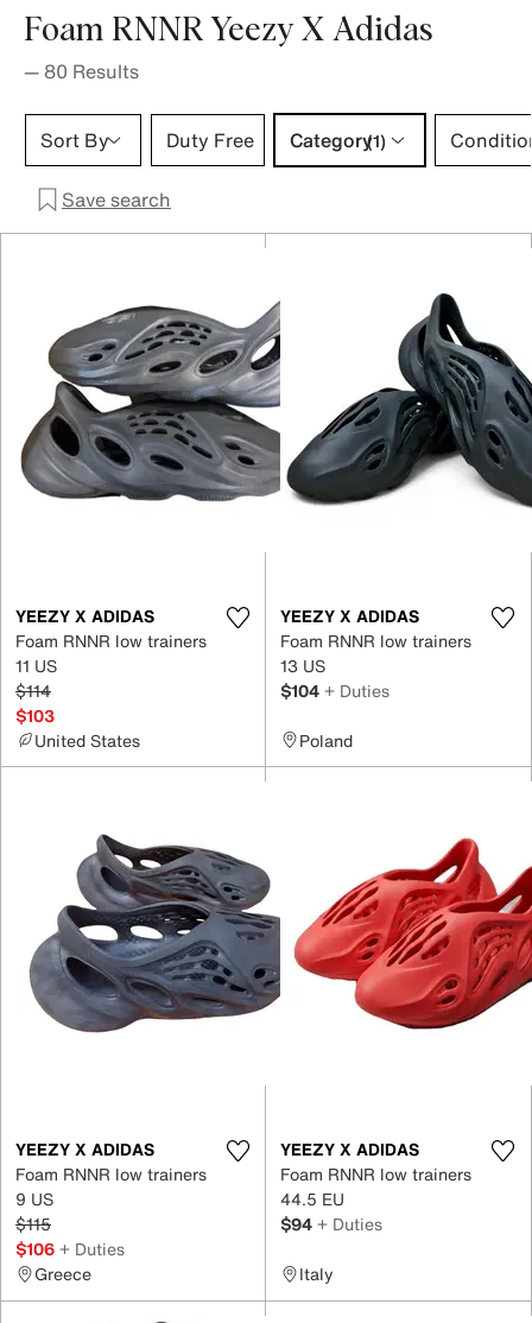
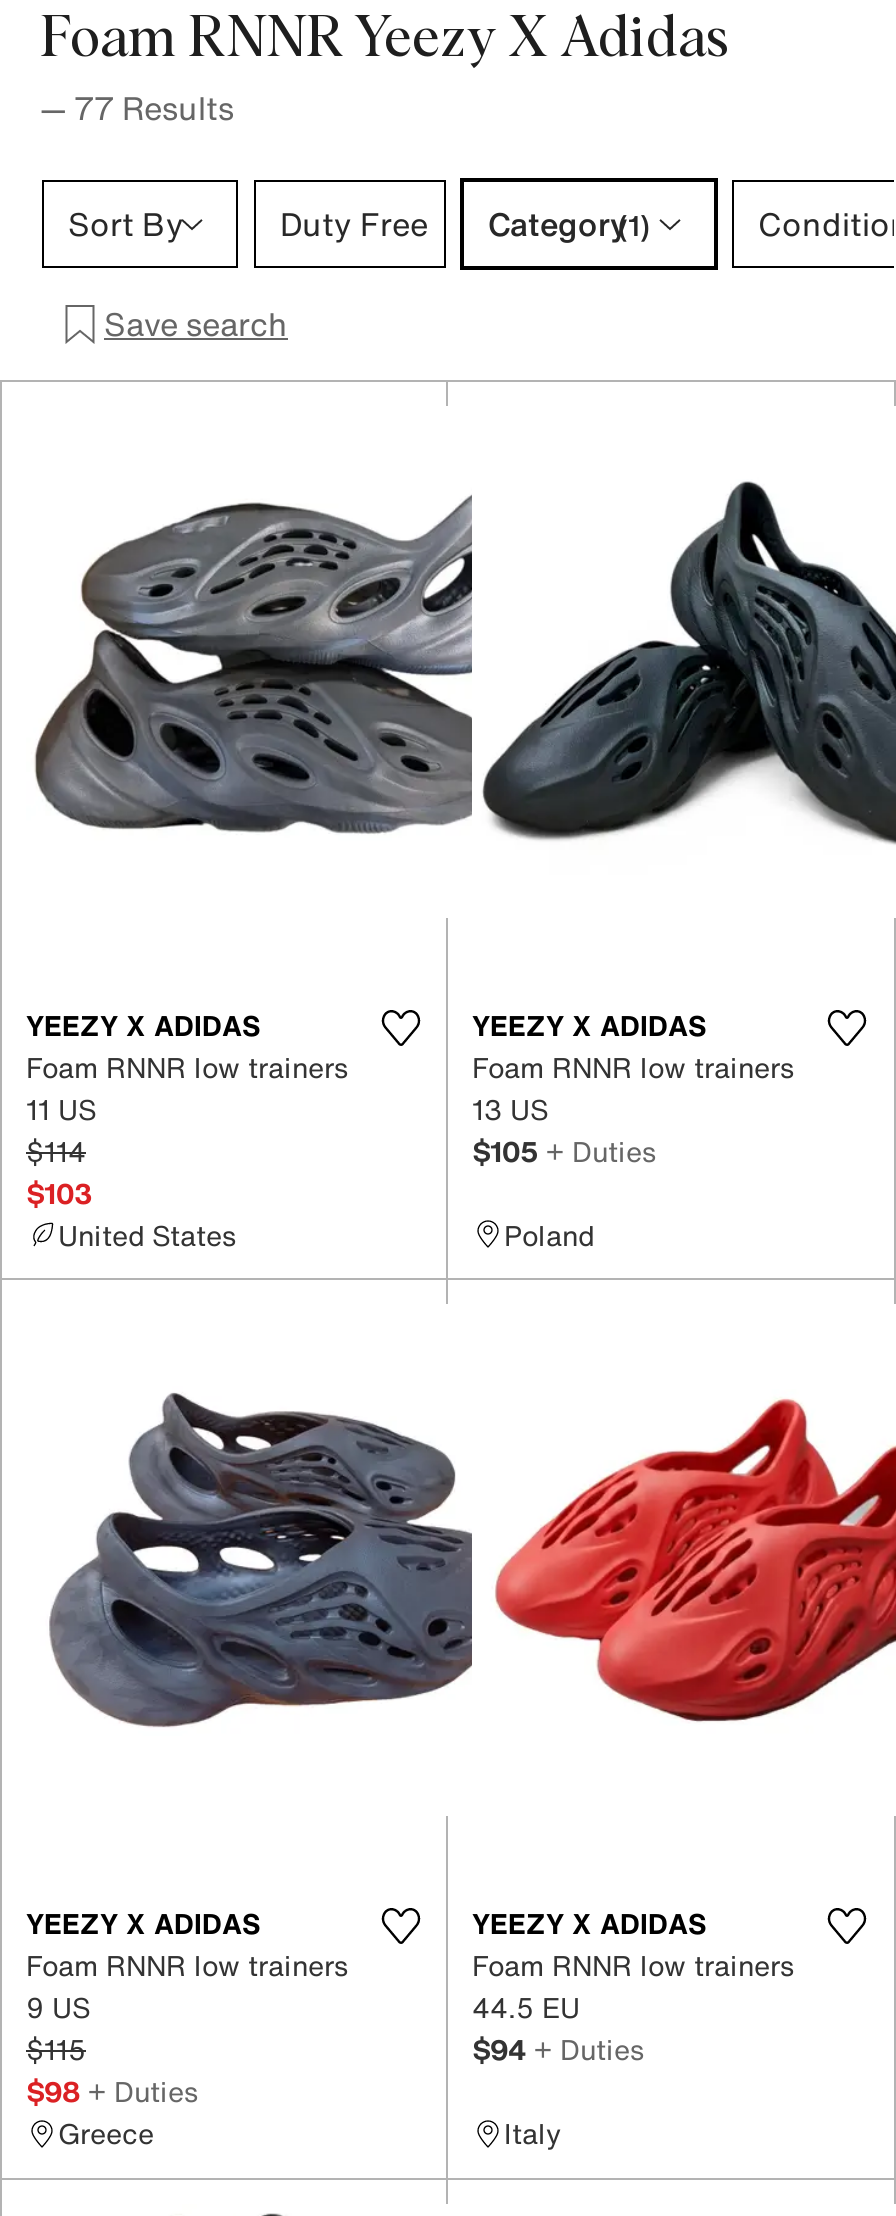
- — 80 Results
+ — 77 Results

- $104 + Duties
+ $105 + Duties

- $106 + Duties
+ $98 + Duties
